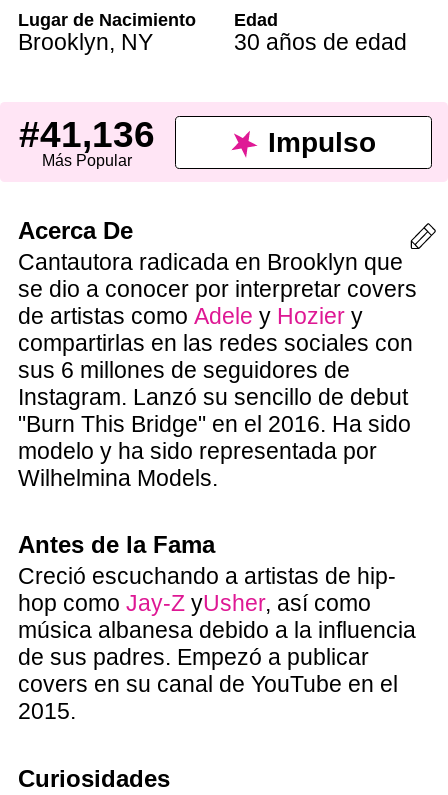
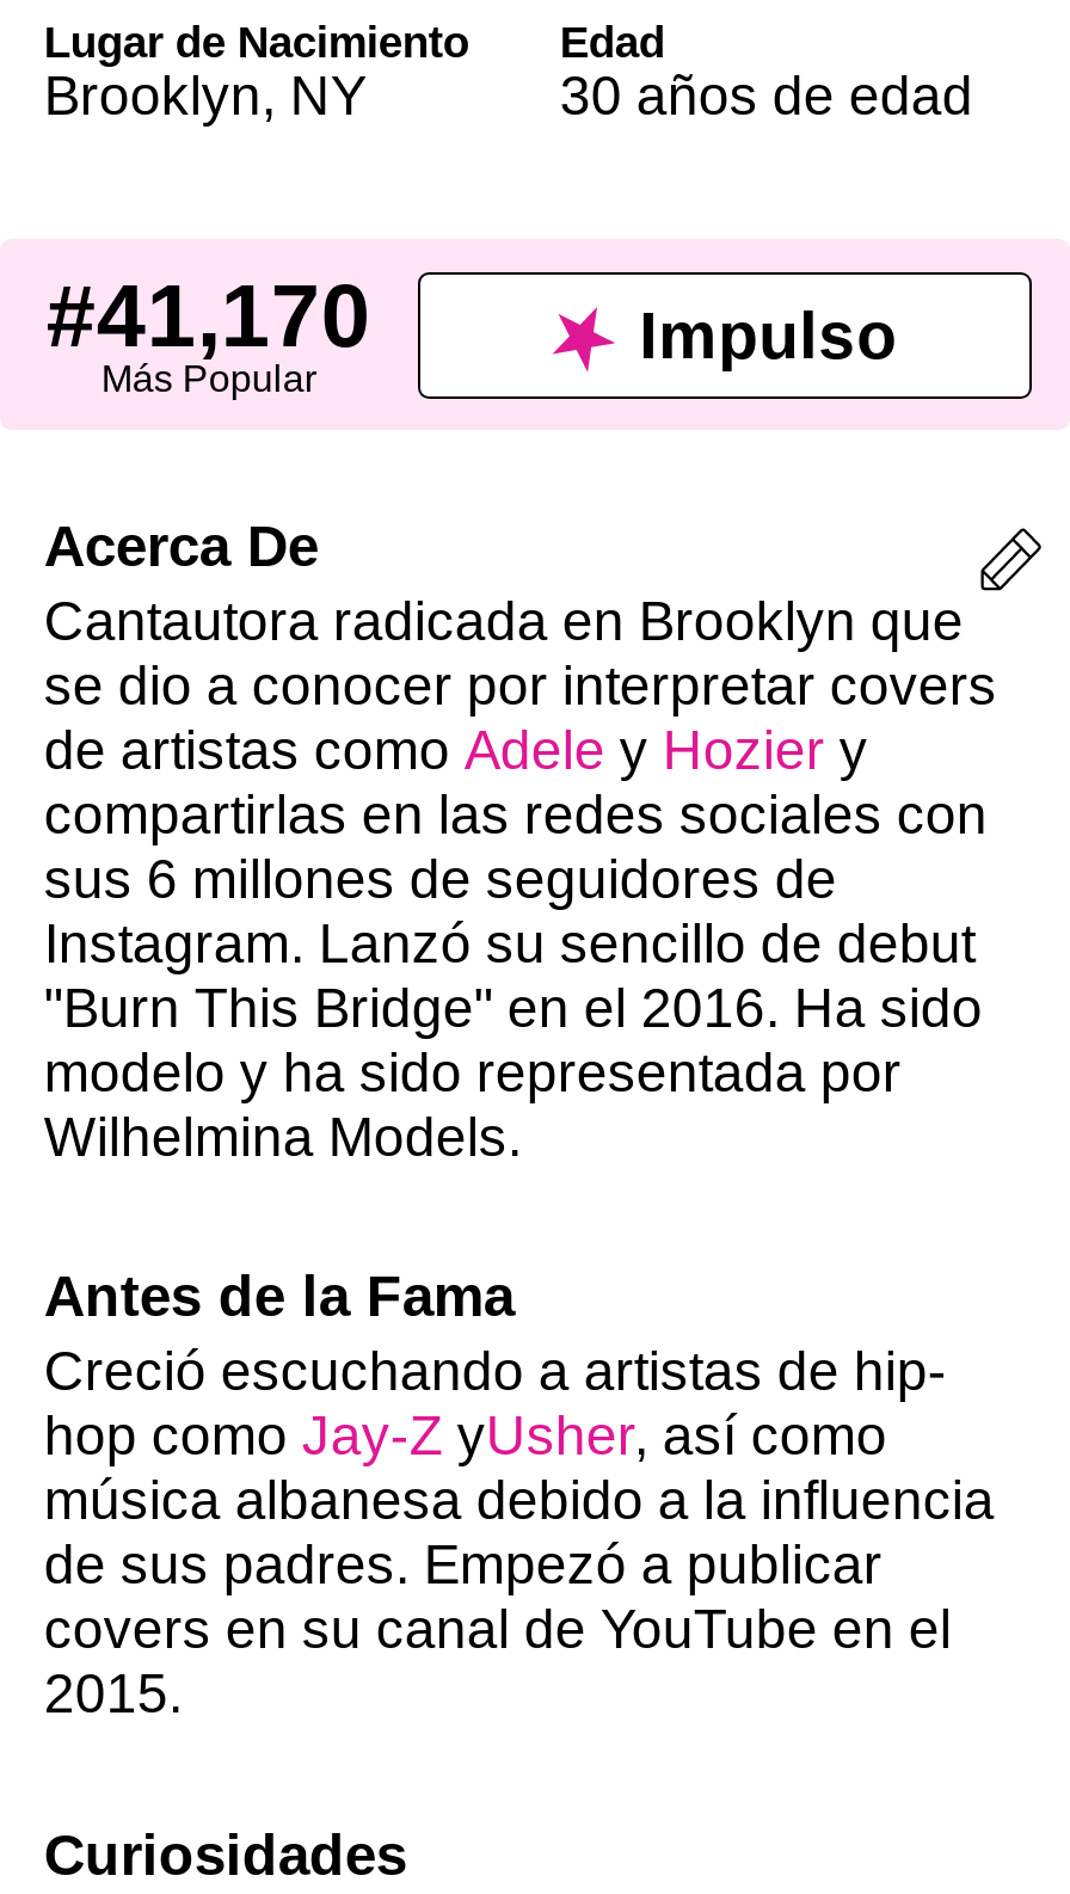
- #41,136
+ #41,170
